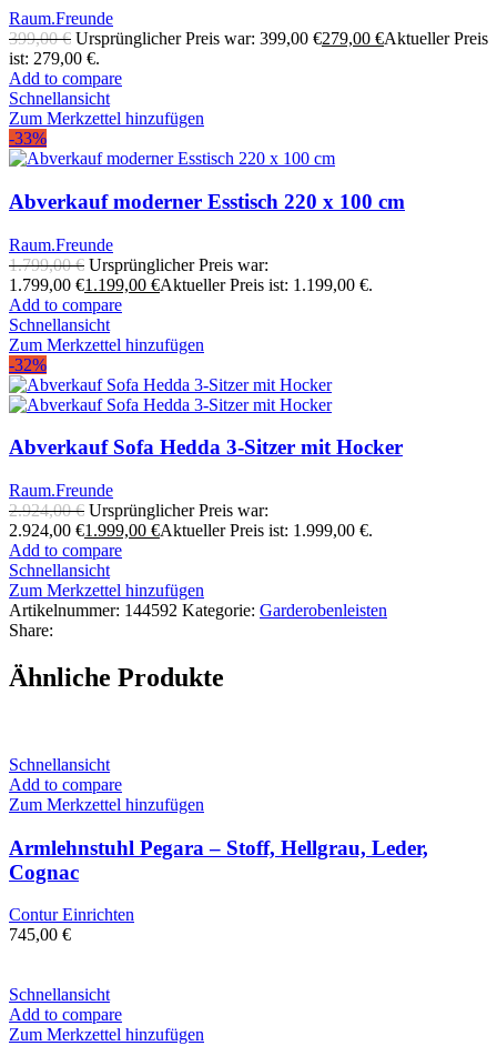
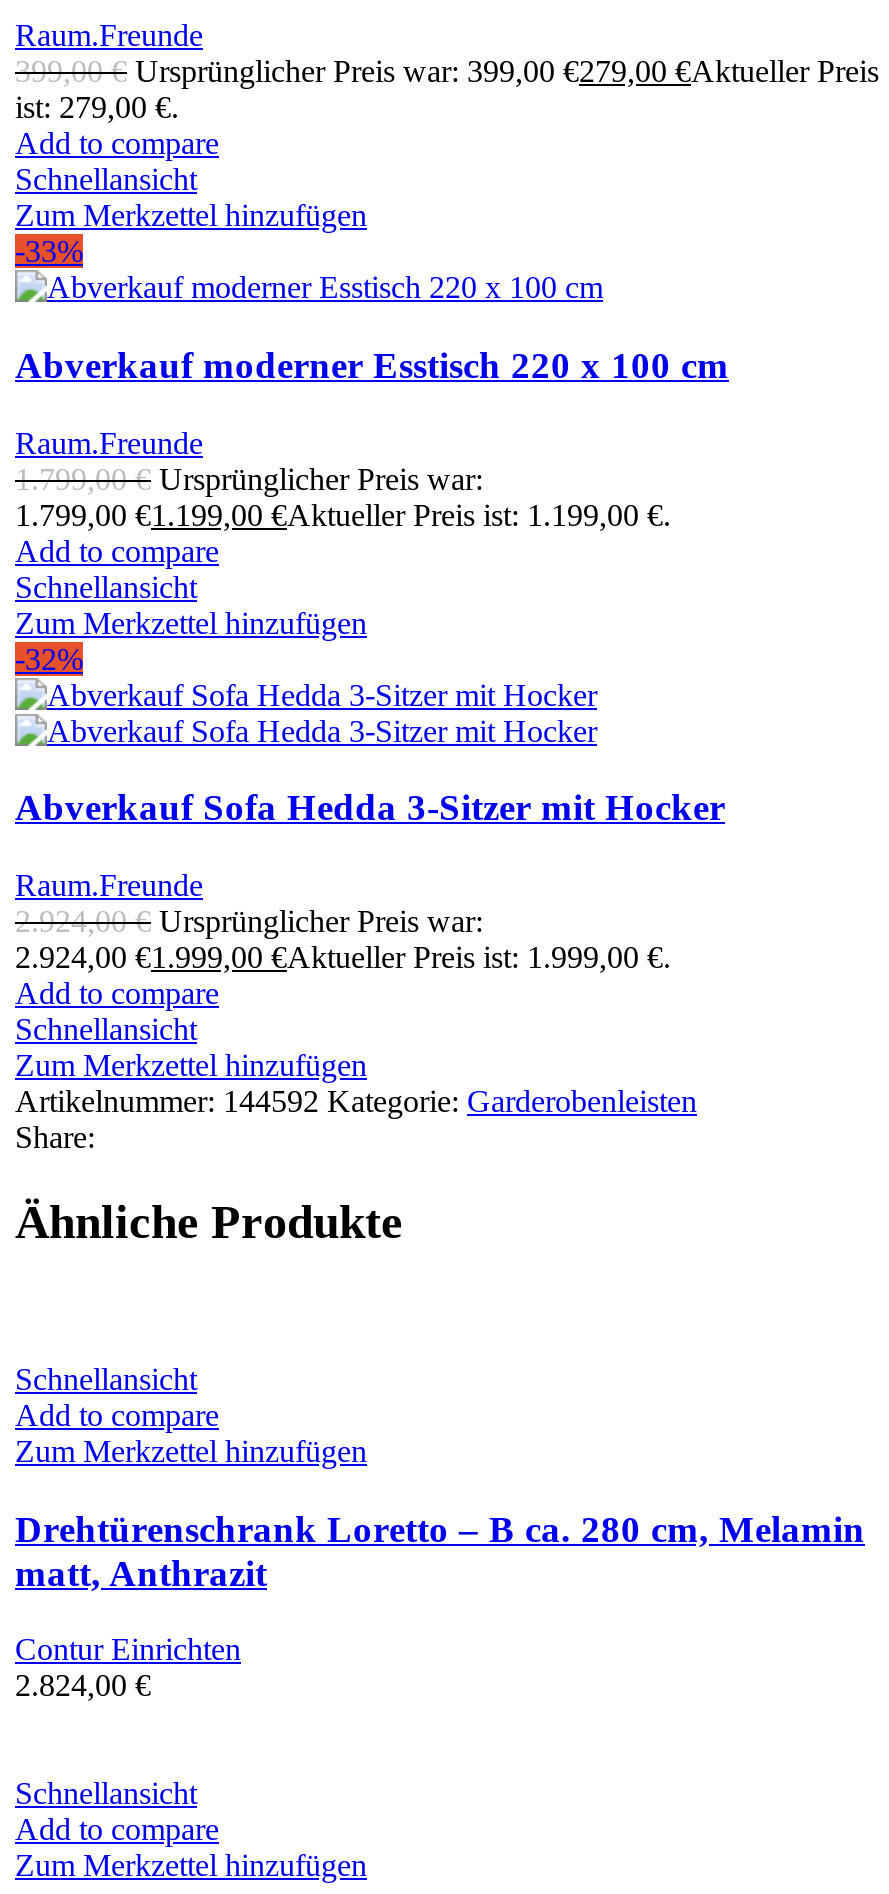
- Armlehnstuhl Pegara – Stoff, Hellgrau, Leder,
- Cognac
+ Drehtürenschrank Loretto – B ca. 280 cm, Melamin
+ matt, Anthrazit

- 745,00 €
+ 2.824,00 €
